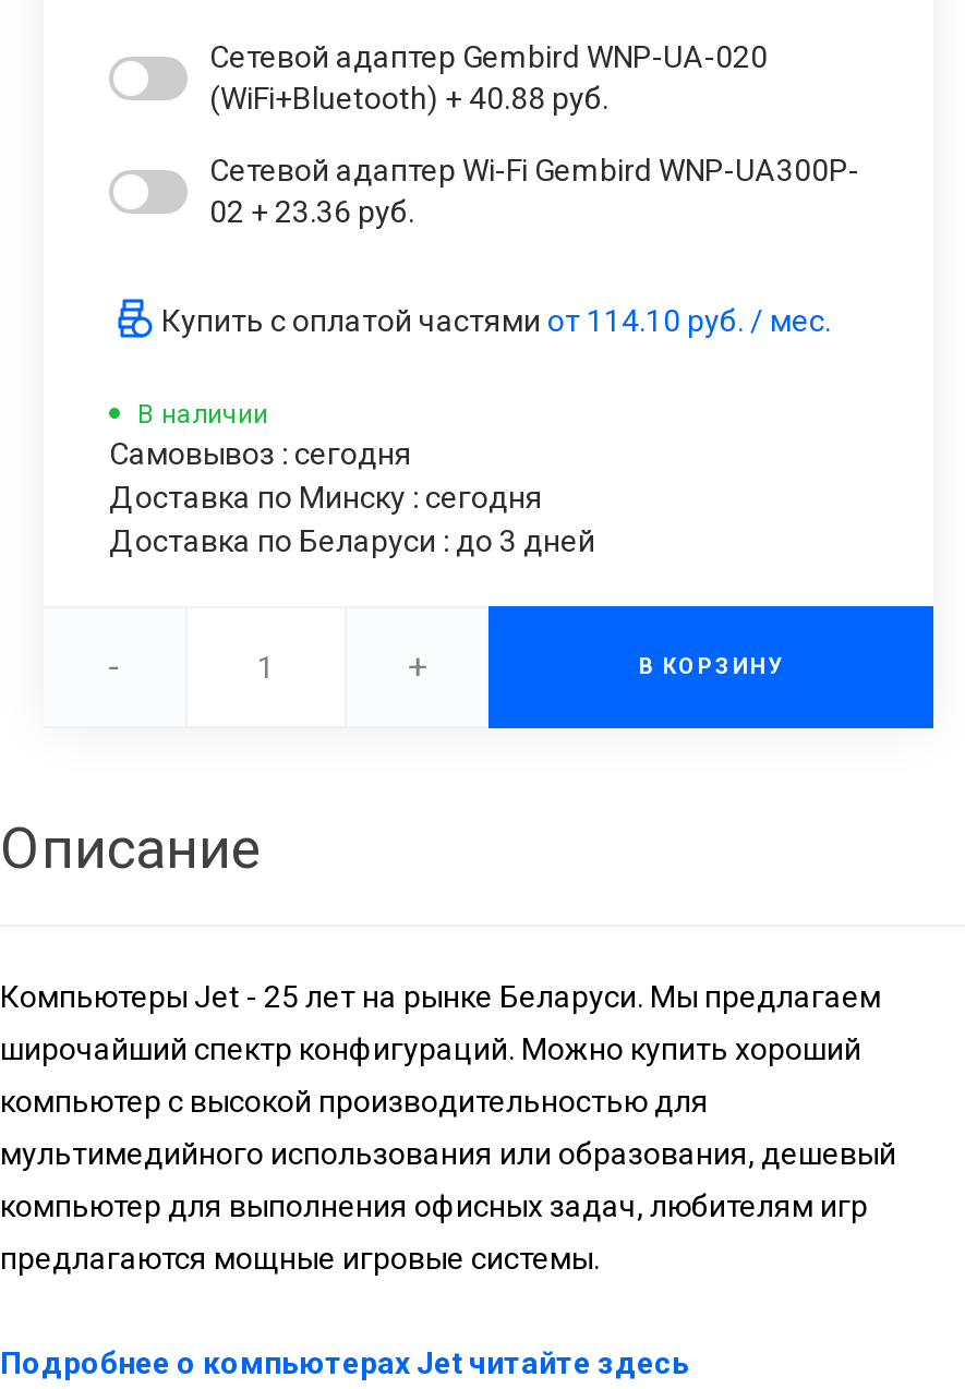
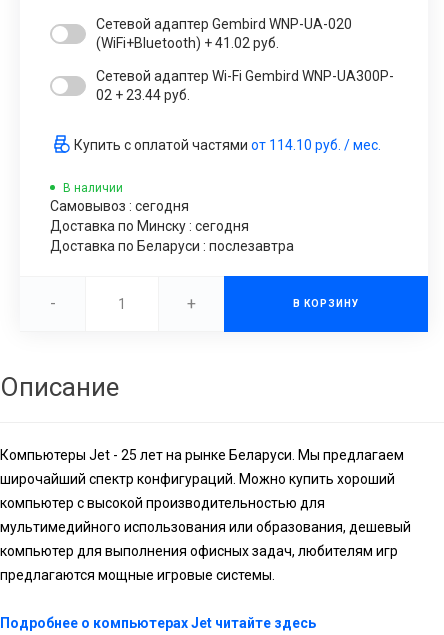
- (WiFi+Bluetooth) + 40.88 руб.
+ (WiFi+Bluetooth) + 41.02 руб.

- 02 + 23.36 руб.
+ 02 + 23.44 руб.

- Доставка по Беларуси : до 3 дней
+ Доставка по Беларуси : послезавтра
